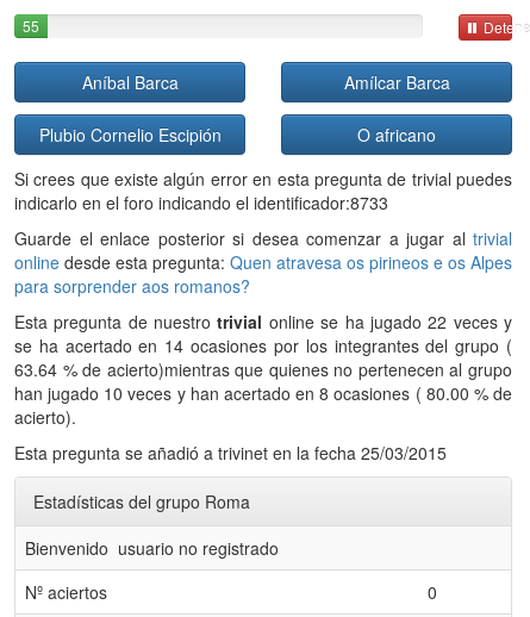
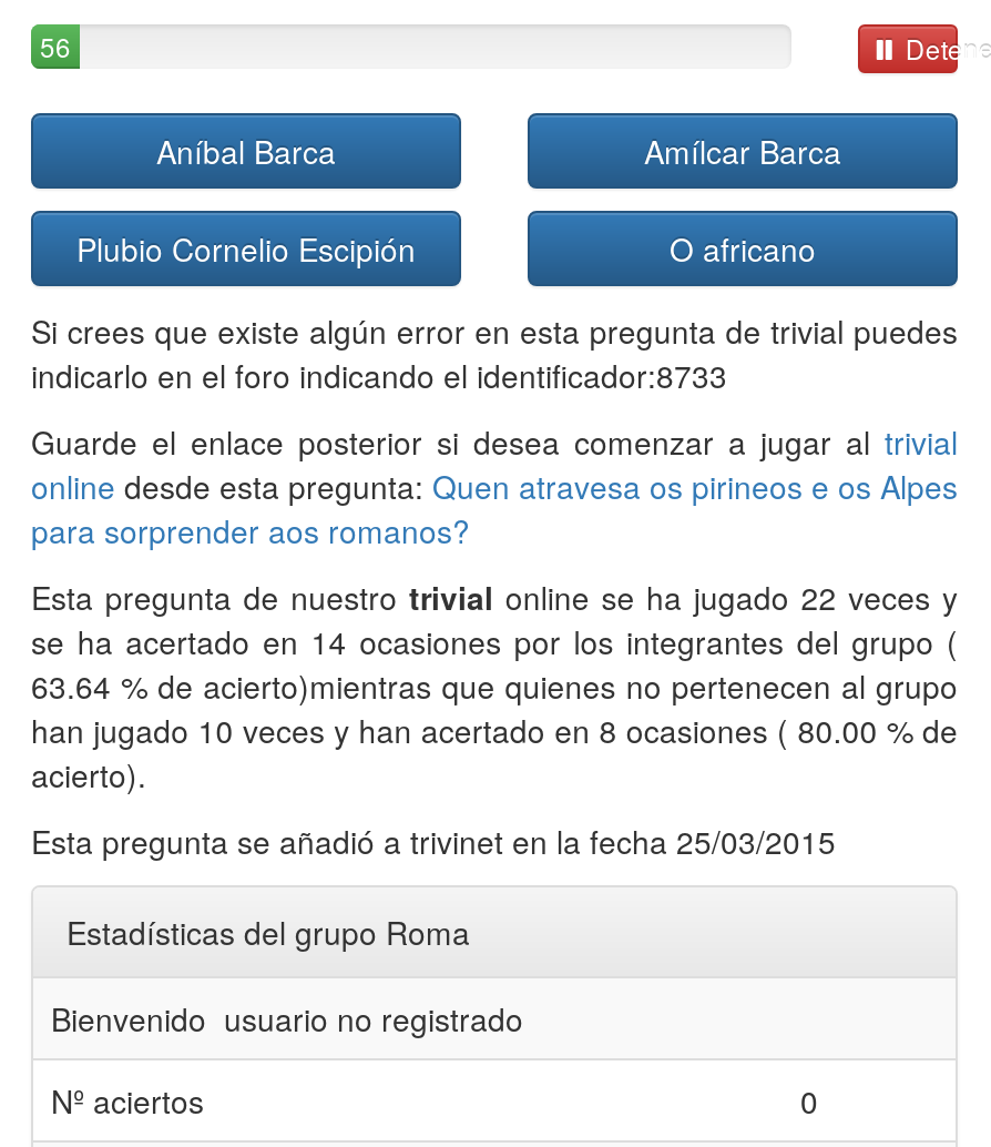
- 55
+ 56
